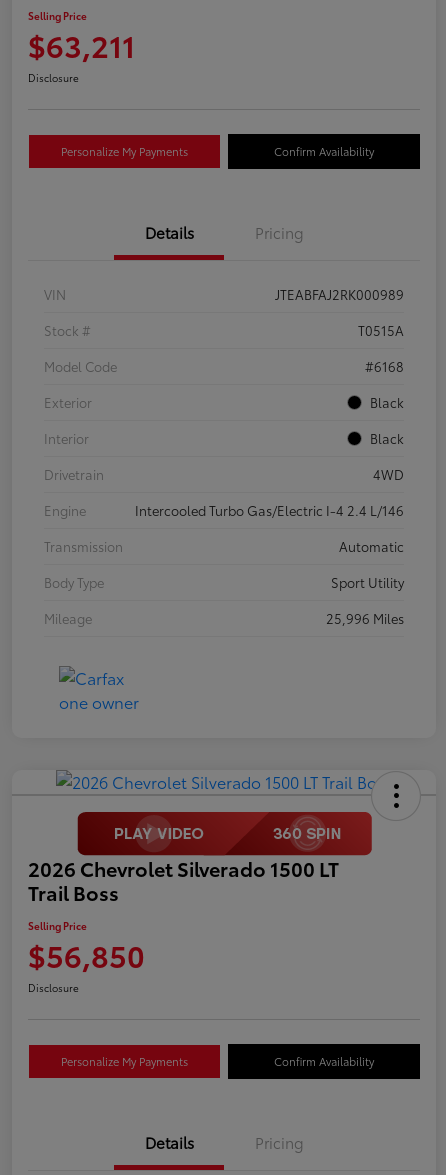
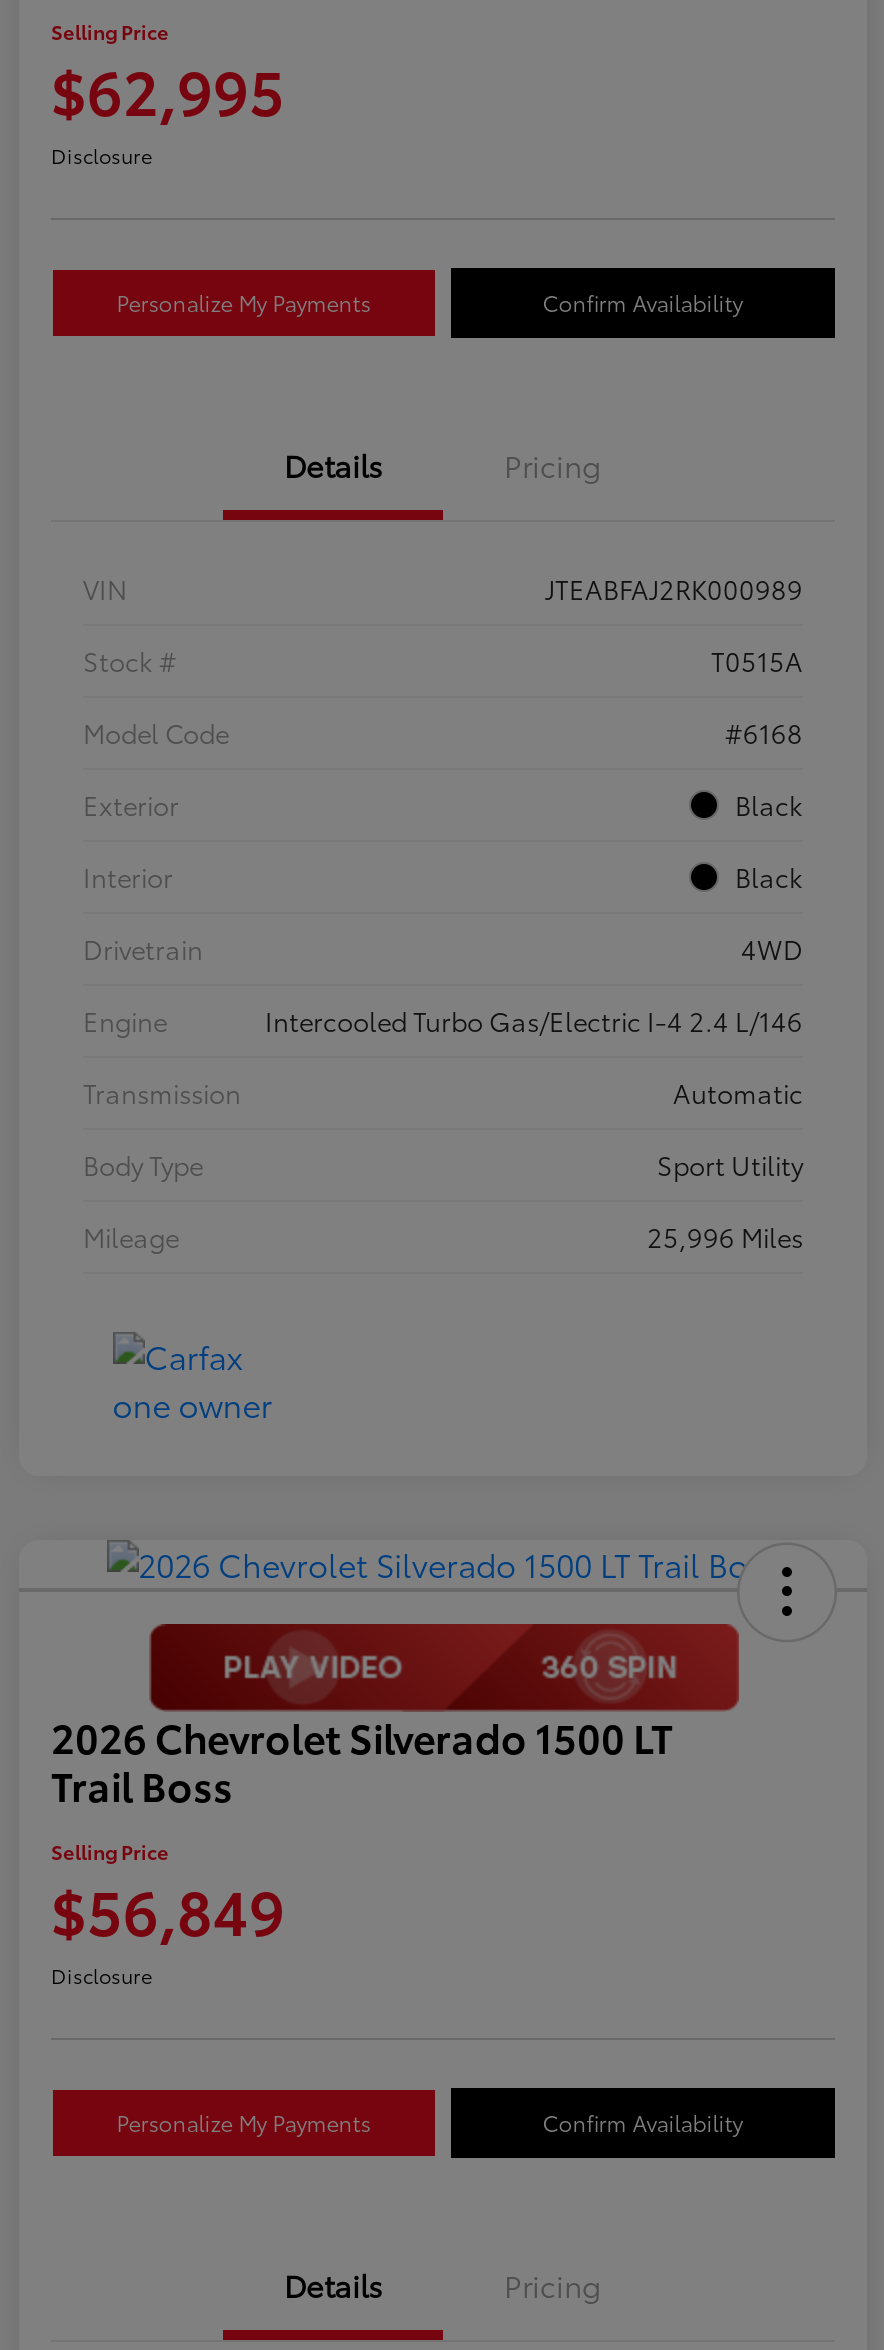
- $63,211
+ $62,995

- $56,850
+ $56,849
